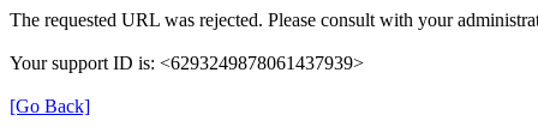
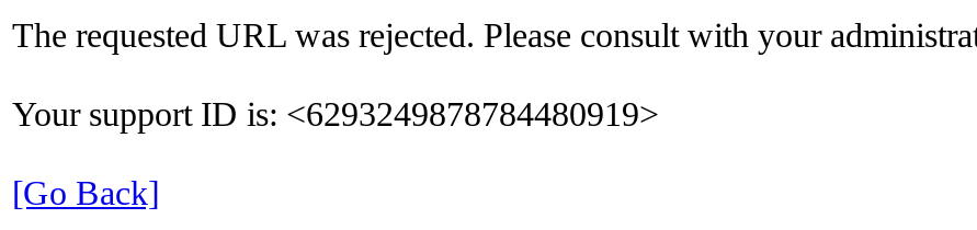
- Your support ID is: <6293249878061437939>
+ Your support ID is: <6293249878784480919>
